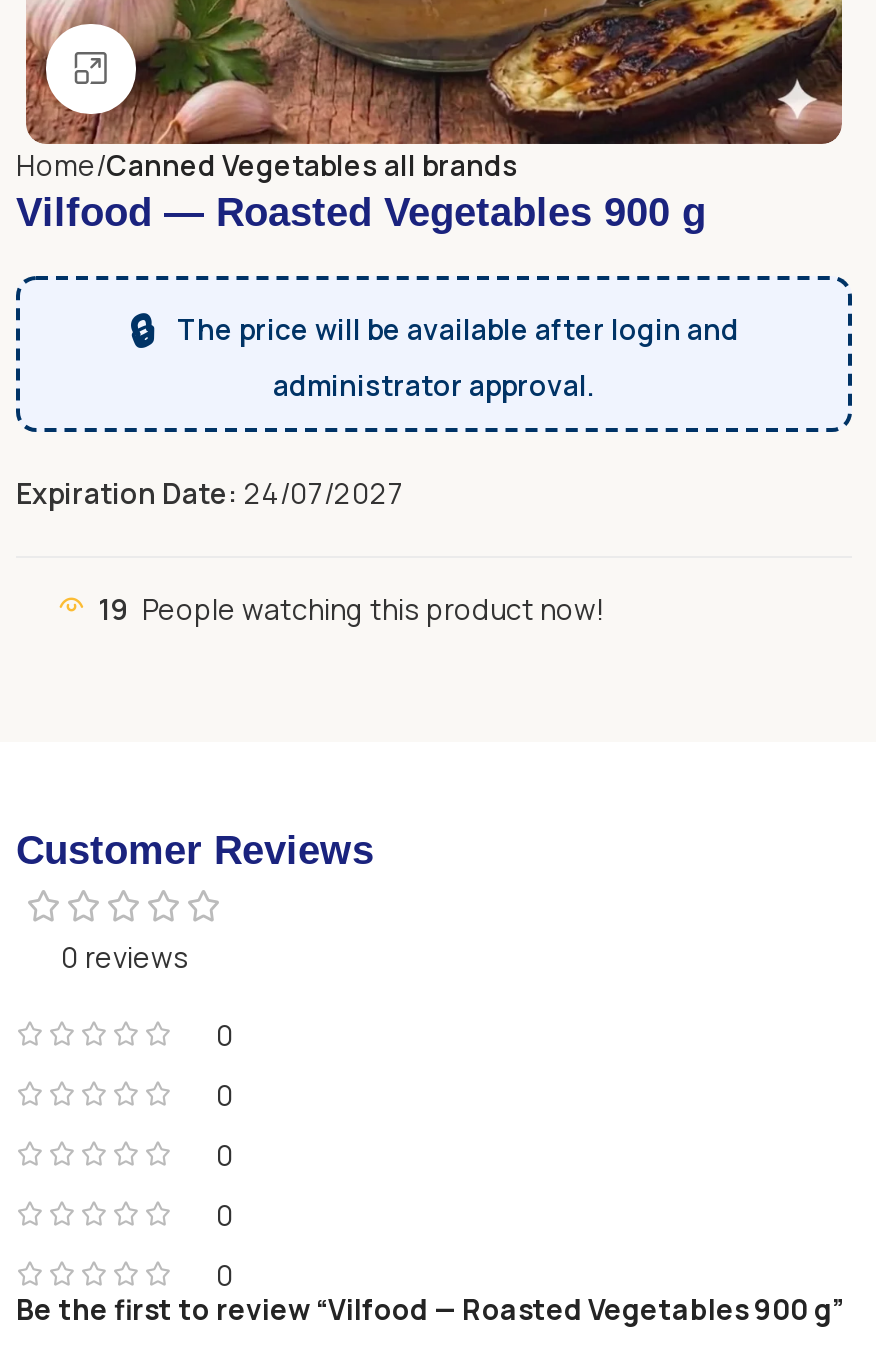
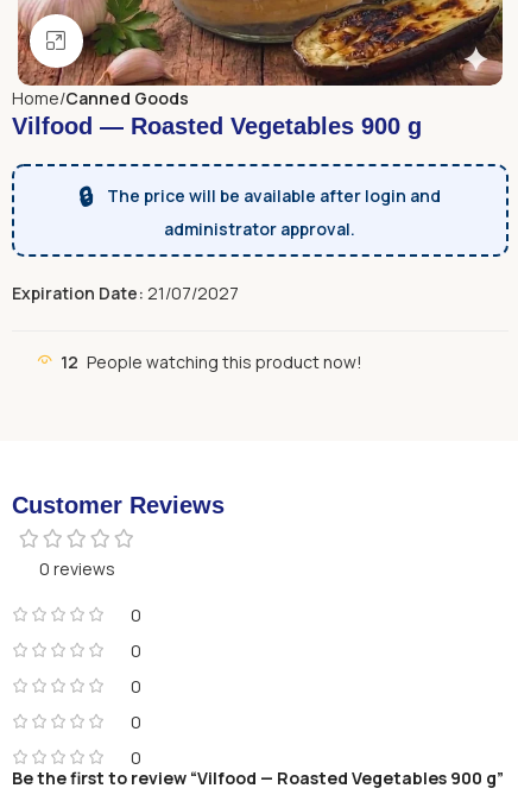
- Home Canned Vegetables all brands
+ Home Canned Goods

- Expiration Date: 24/07/2027
+ Expiration Date: 21/07/2027

- 19 People watching this product now!
+ 12 People watching this product now!
